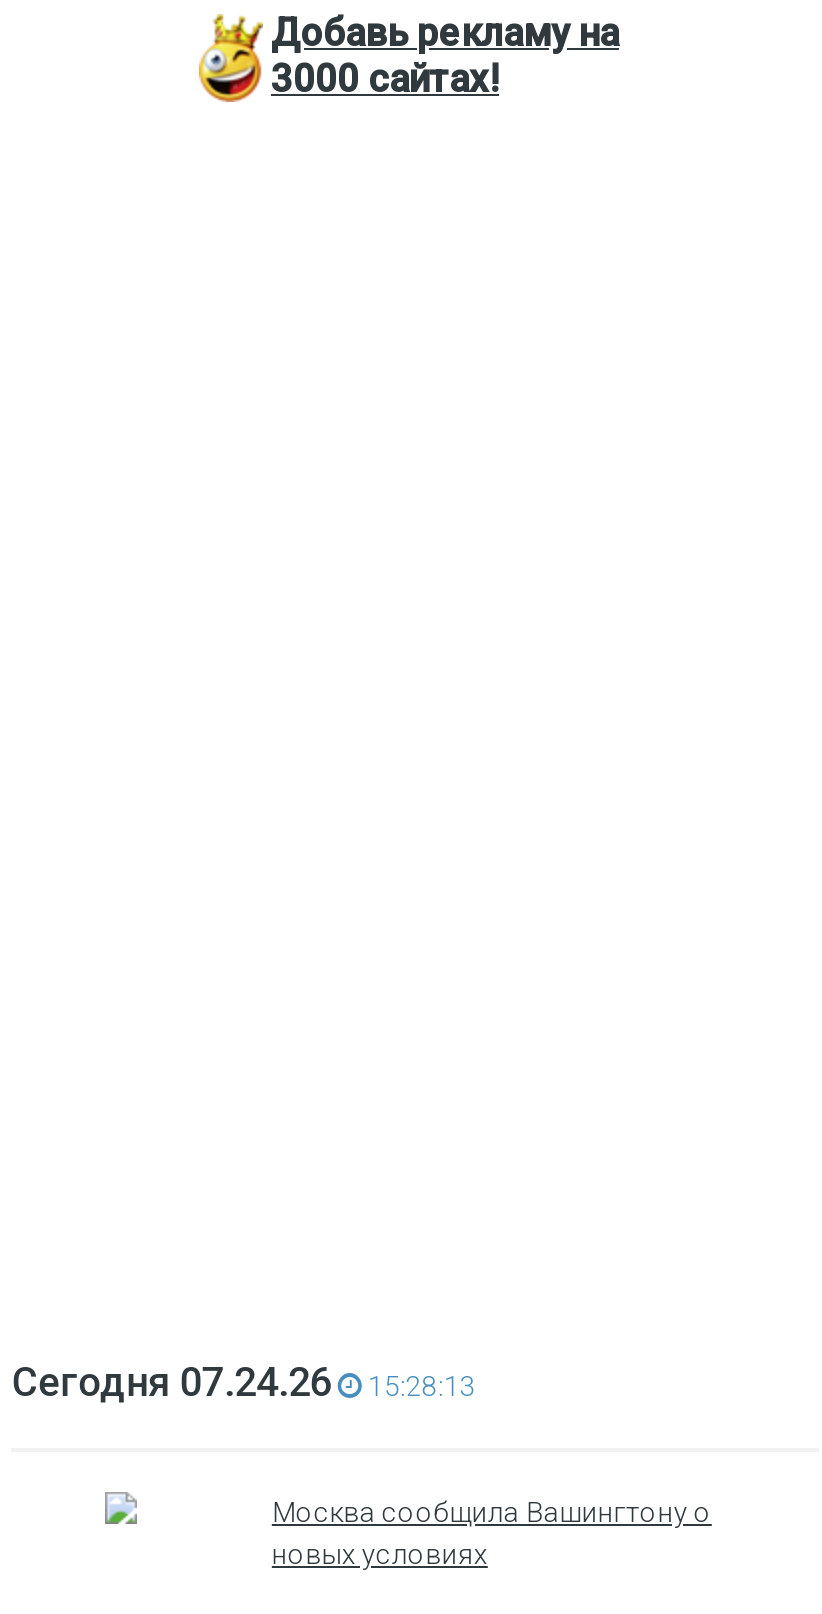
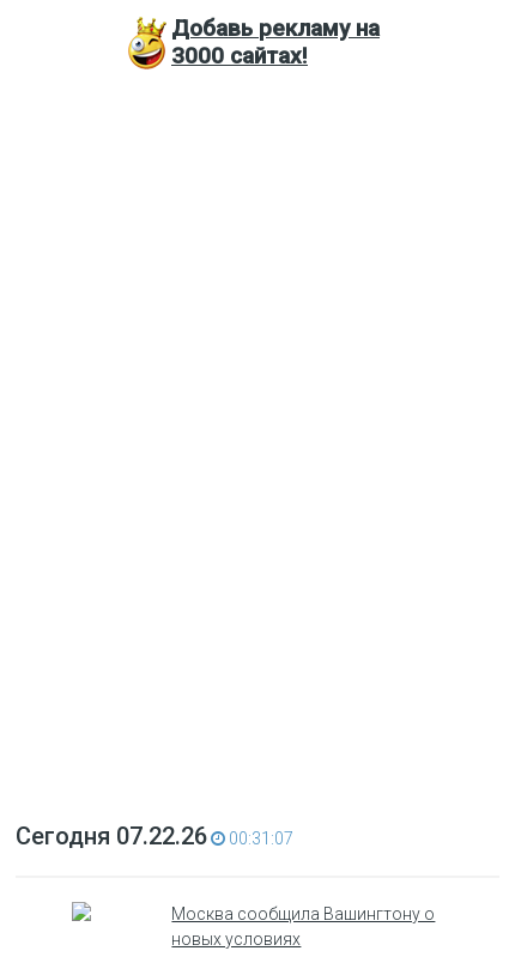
- Сегодня 07.24.26
+ Сегодня 07.22.26

- 15:28:13
+ 00:31:07
